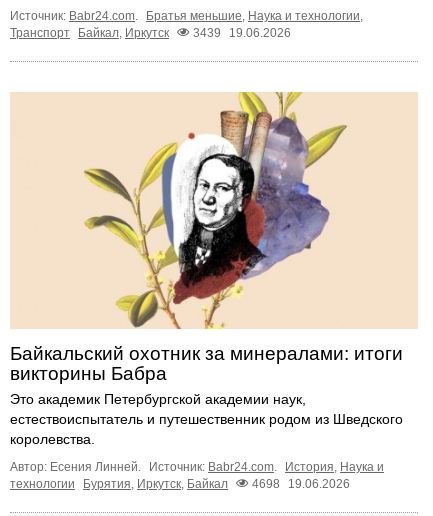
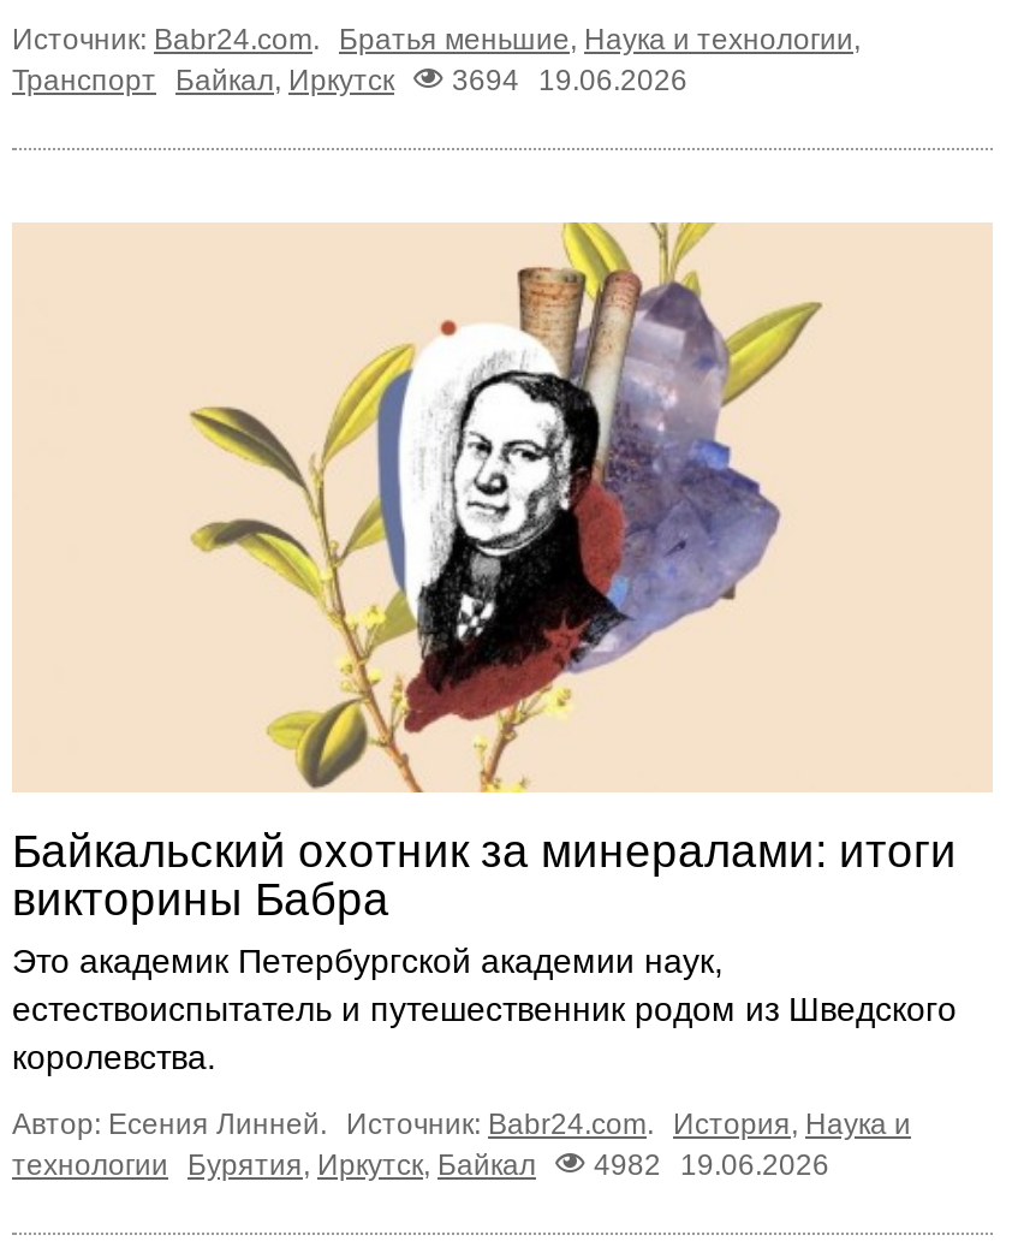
- Транспорт Байкал, Иркутск 3439 19.06.2026
+ Транспорт Байкал, Иркутск 3694 19.06.2026

- технологии Бурятия, Иркутск, Байкал 4698 19.06.2026
+ технологии Бурятия, Иркутск, Байкал 4982 19.06.2026
